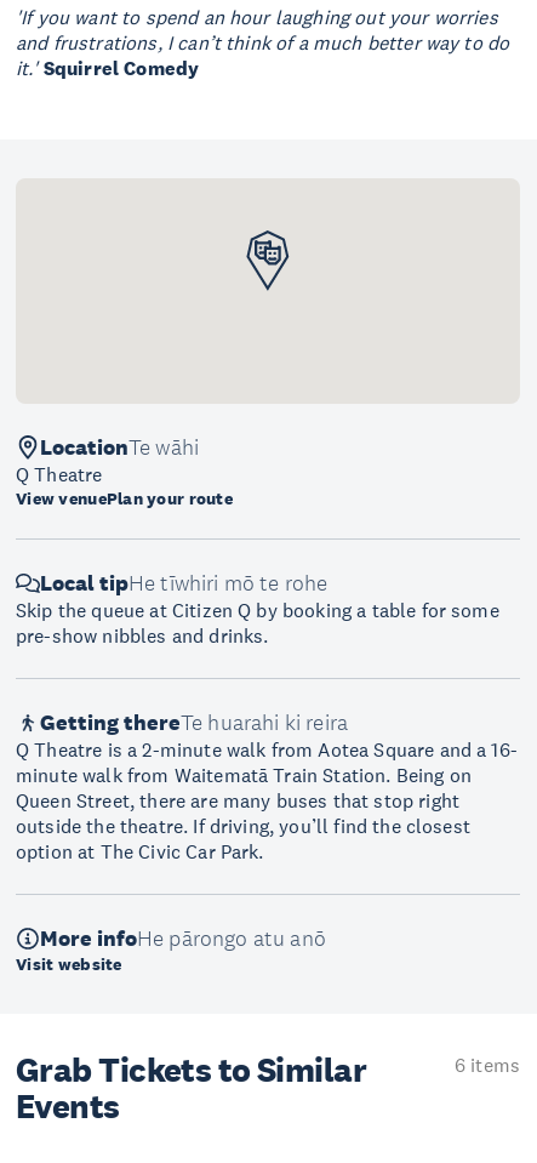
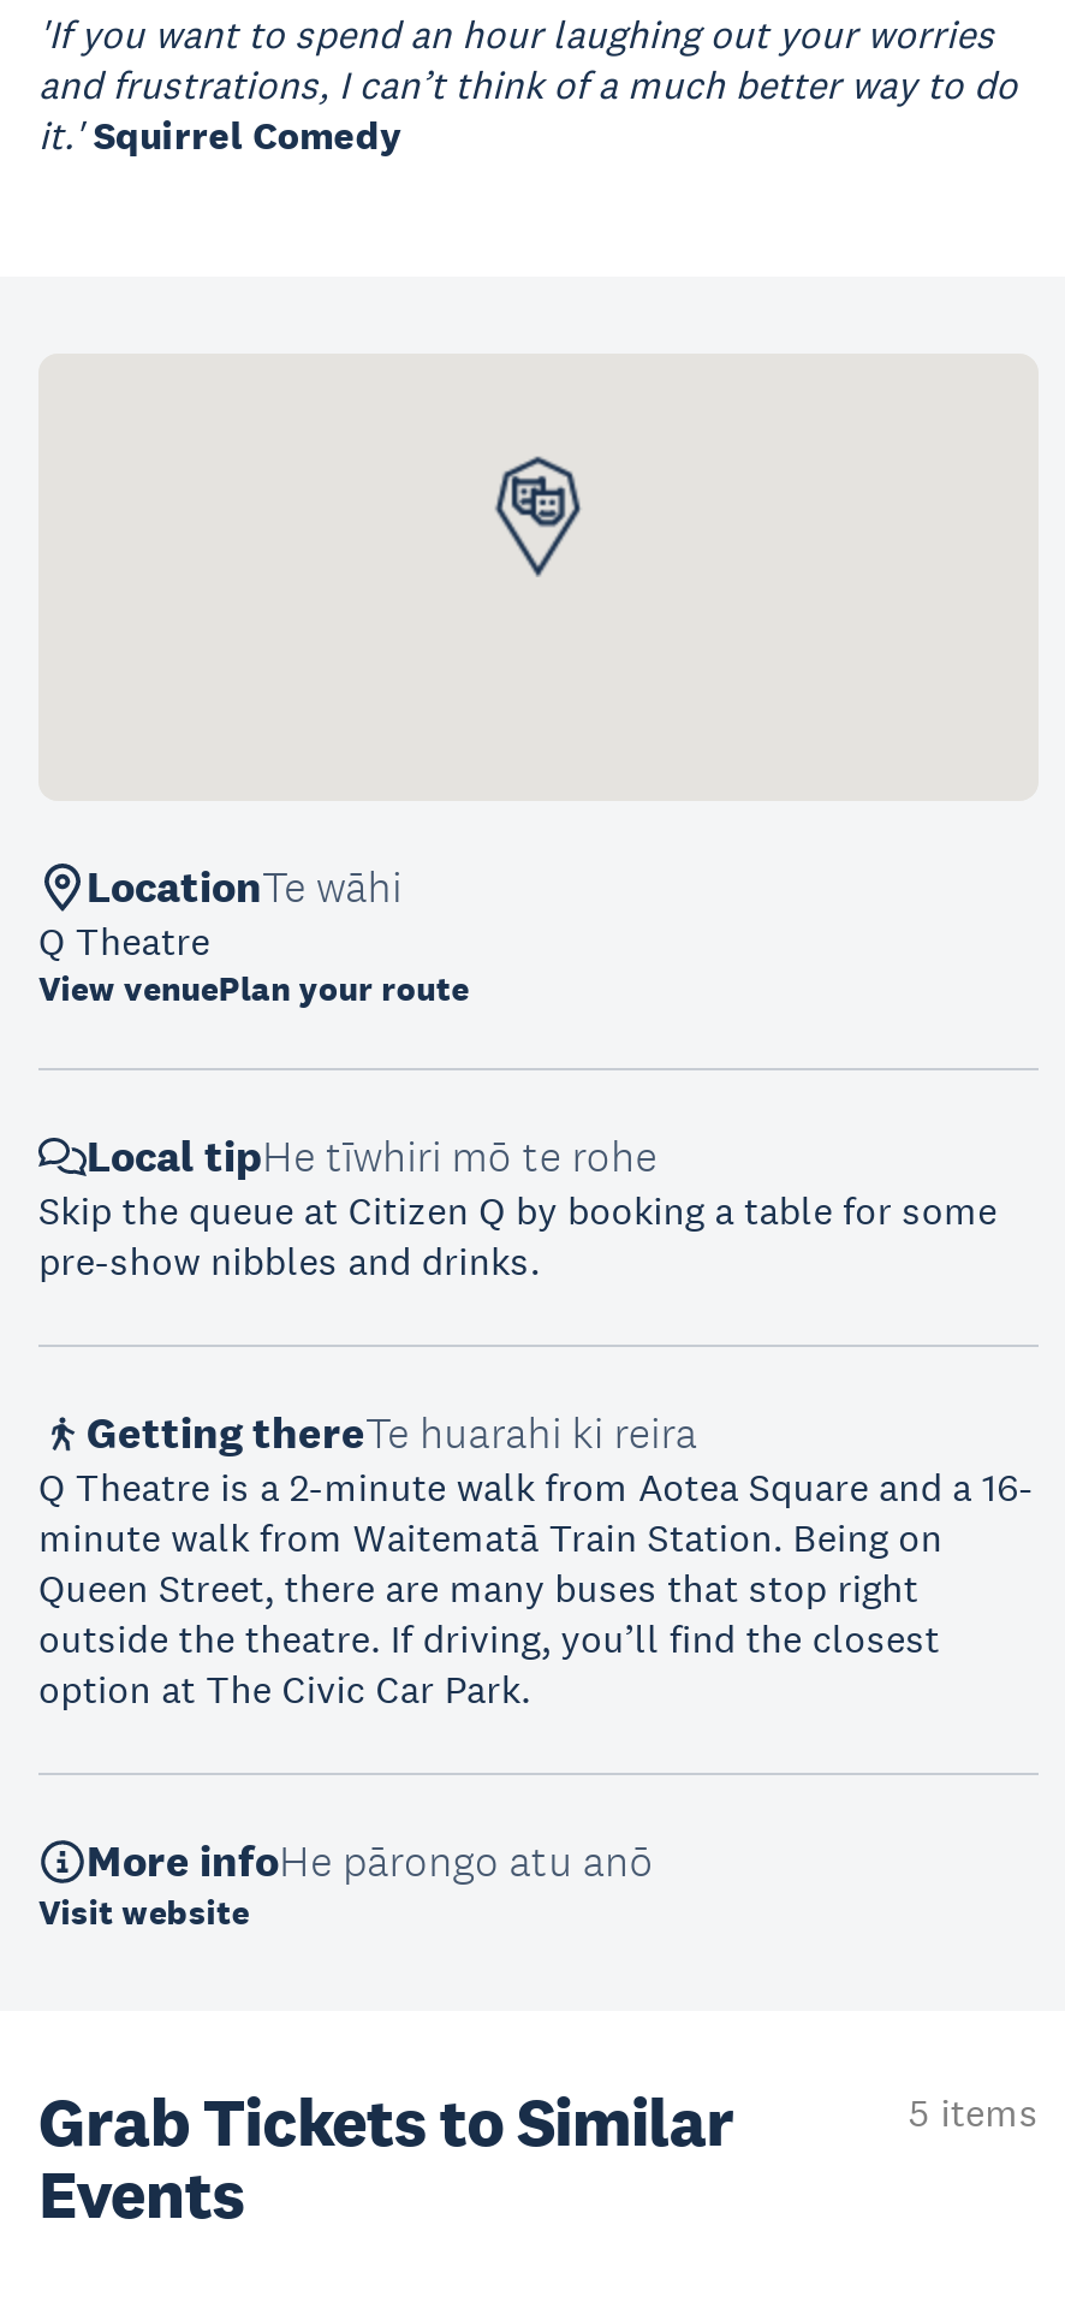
- 6 items
+ 5 items
